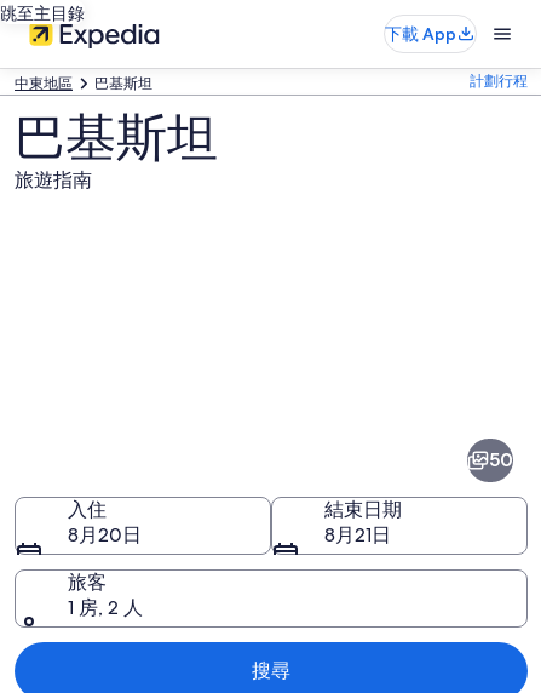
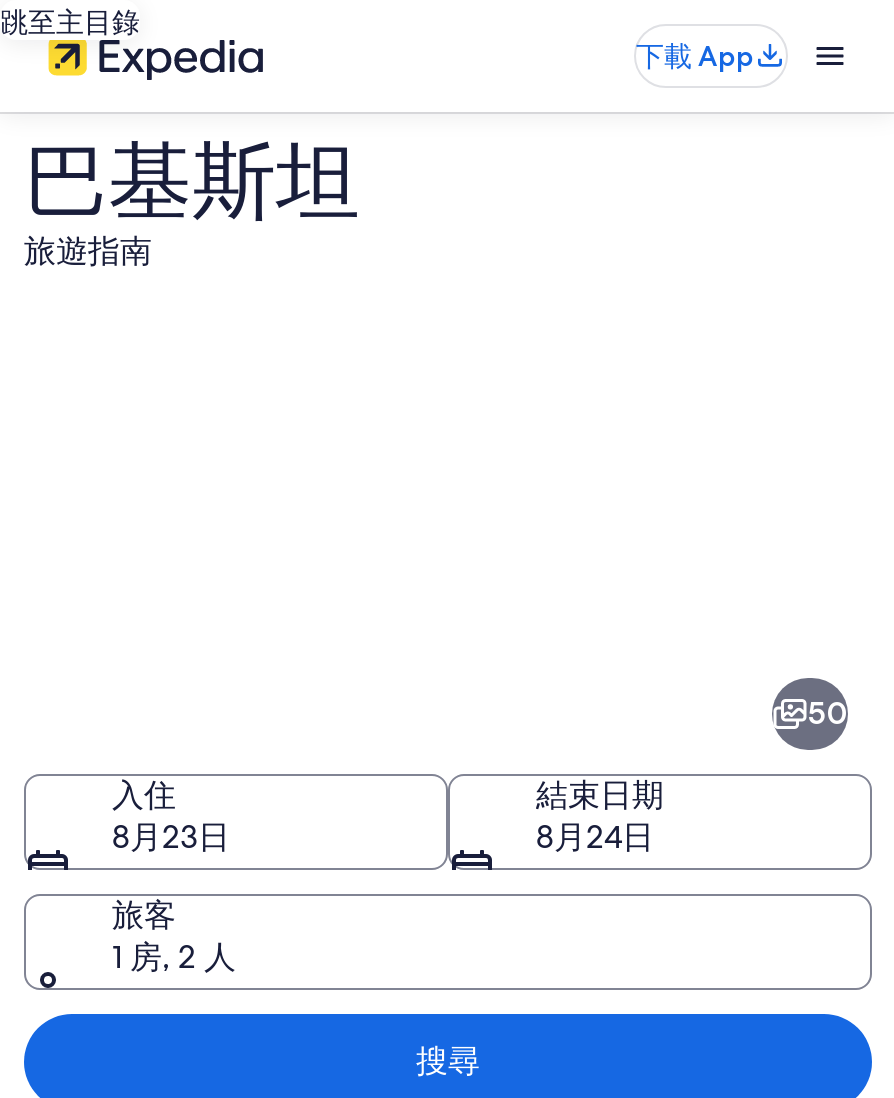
- 中東地區
- 巴基斯坦
- 計劃行程

- 8月20日
+ 8月23日

- 8月21日
+ 8月24日
